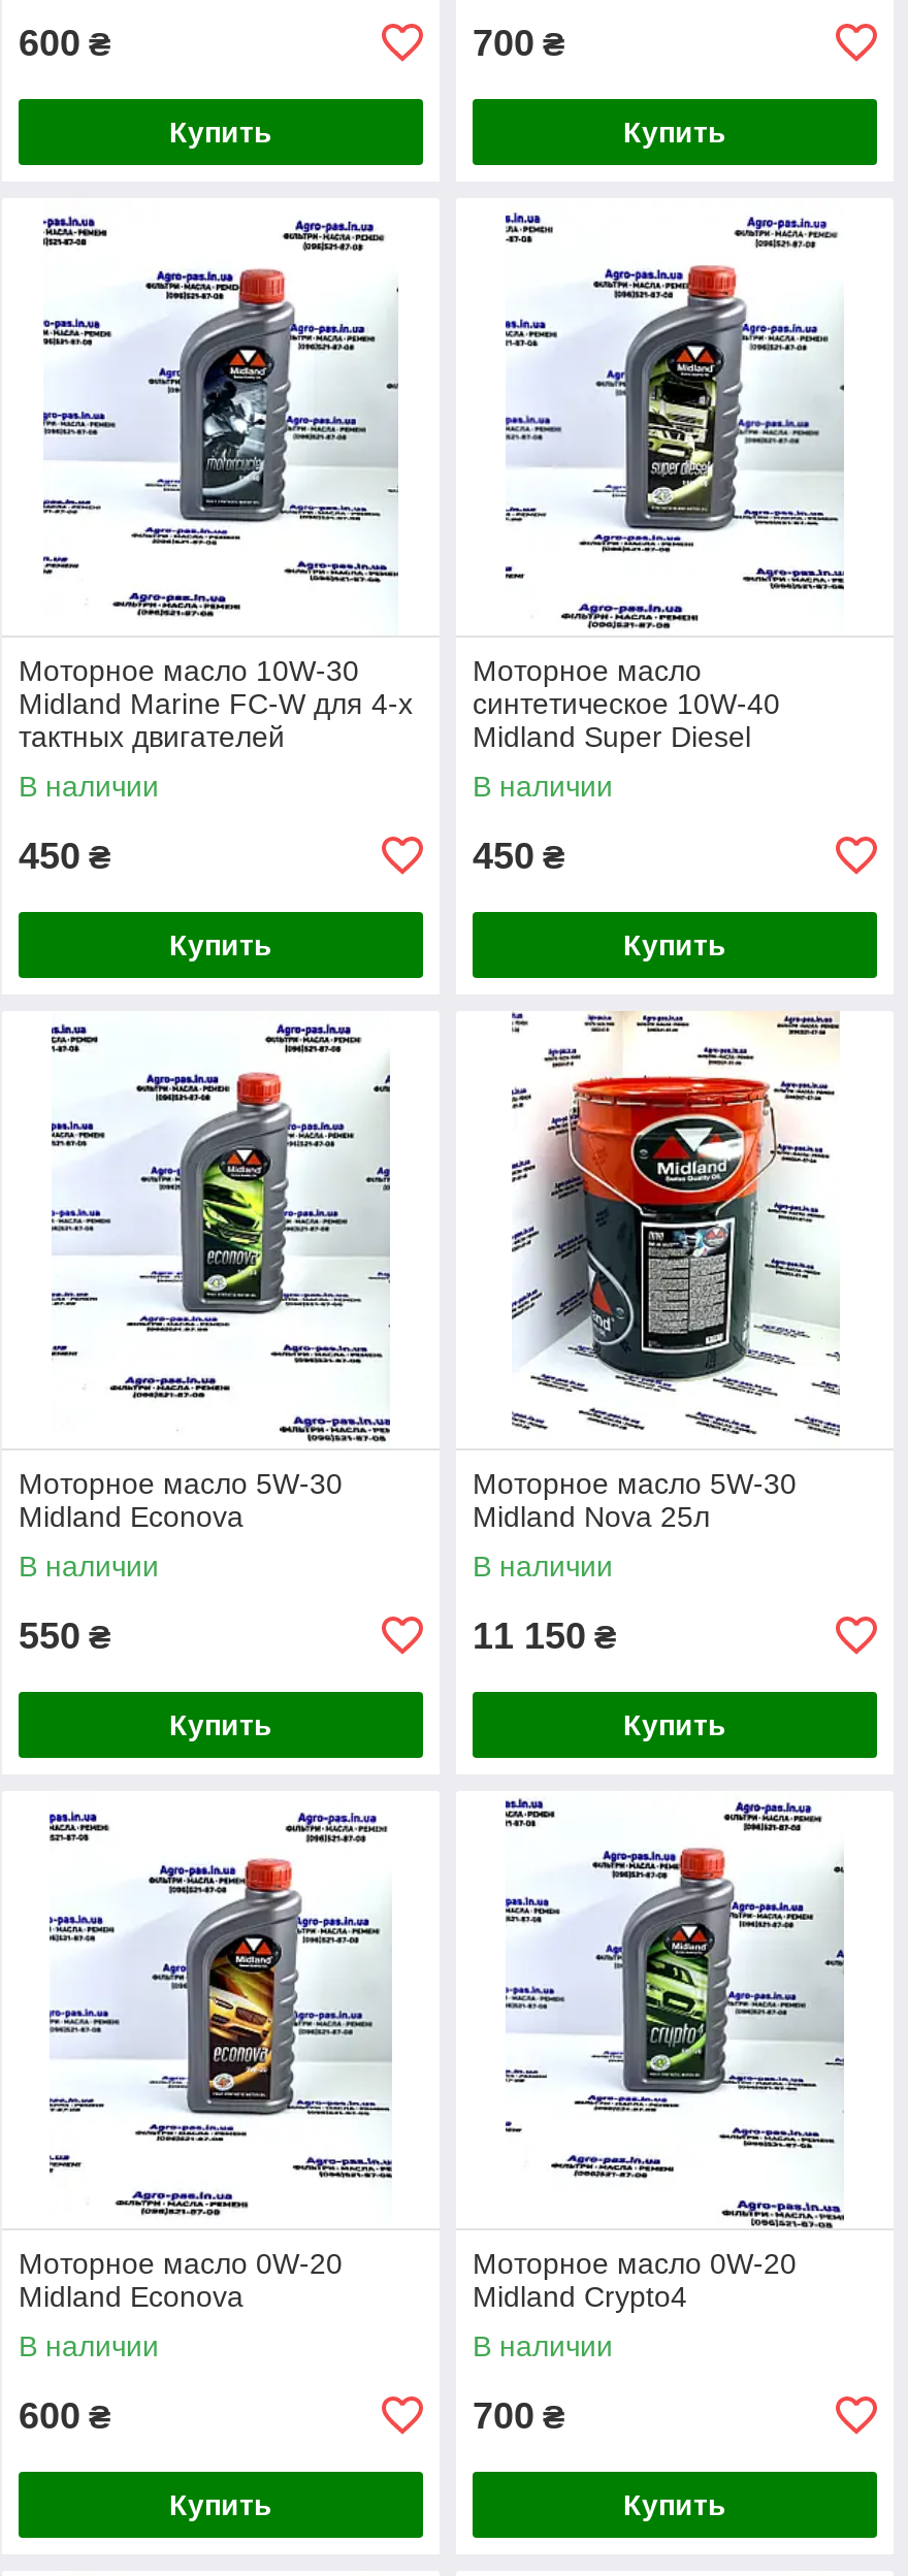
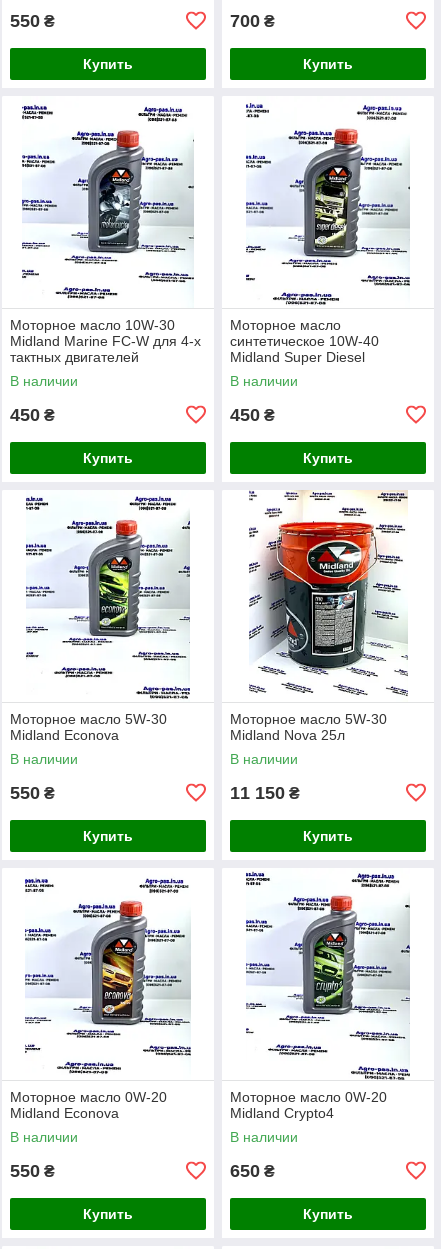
- 600 ₴
+ 550 ₴

- 600 ₴
+ 550 ₴

- 700 ₴
+ 650 ₴
